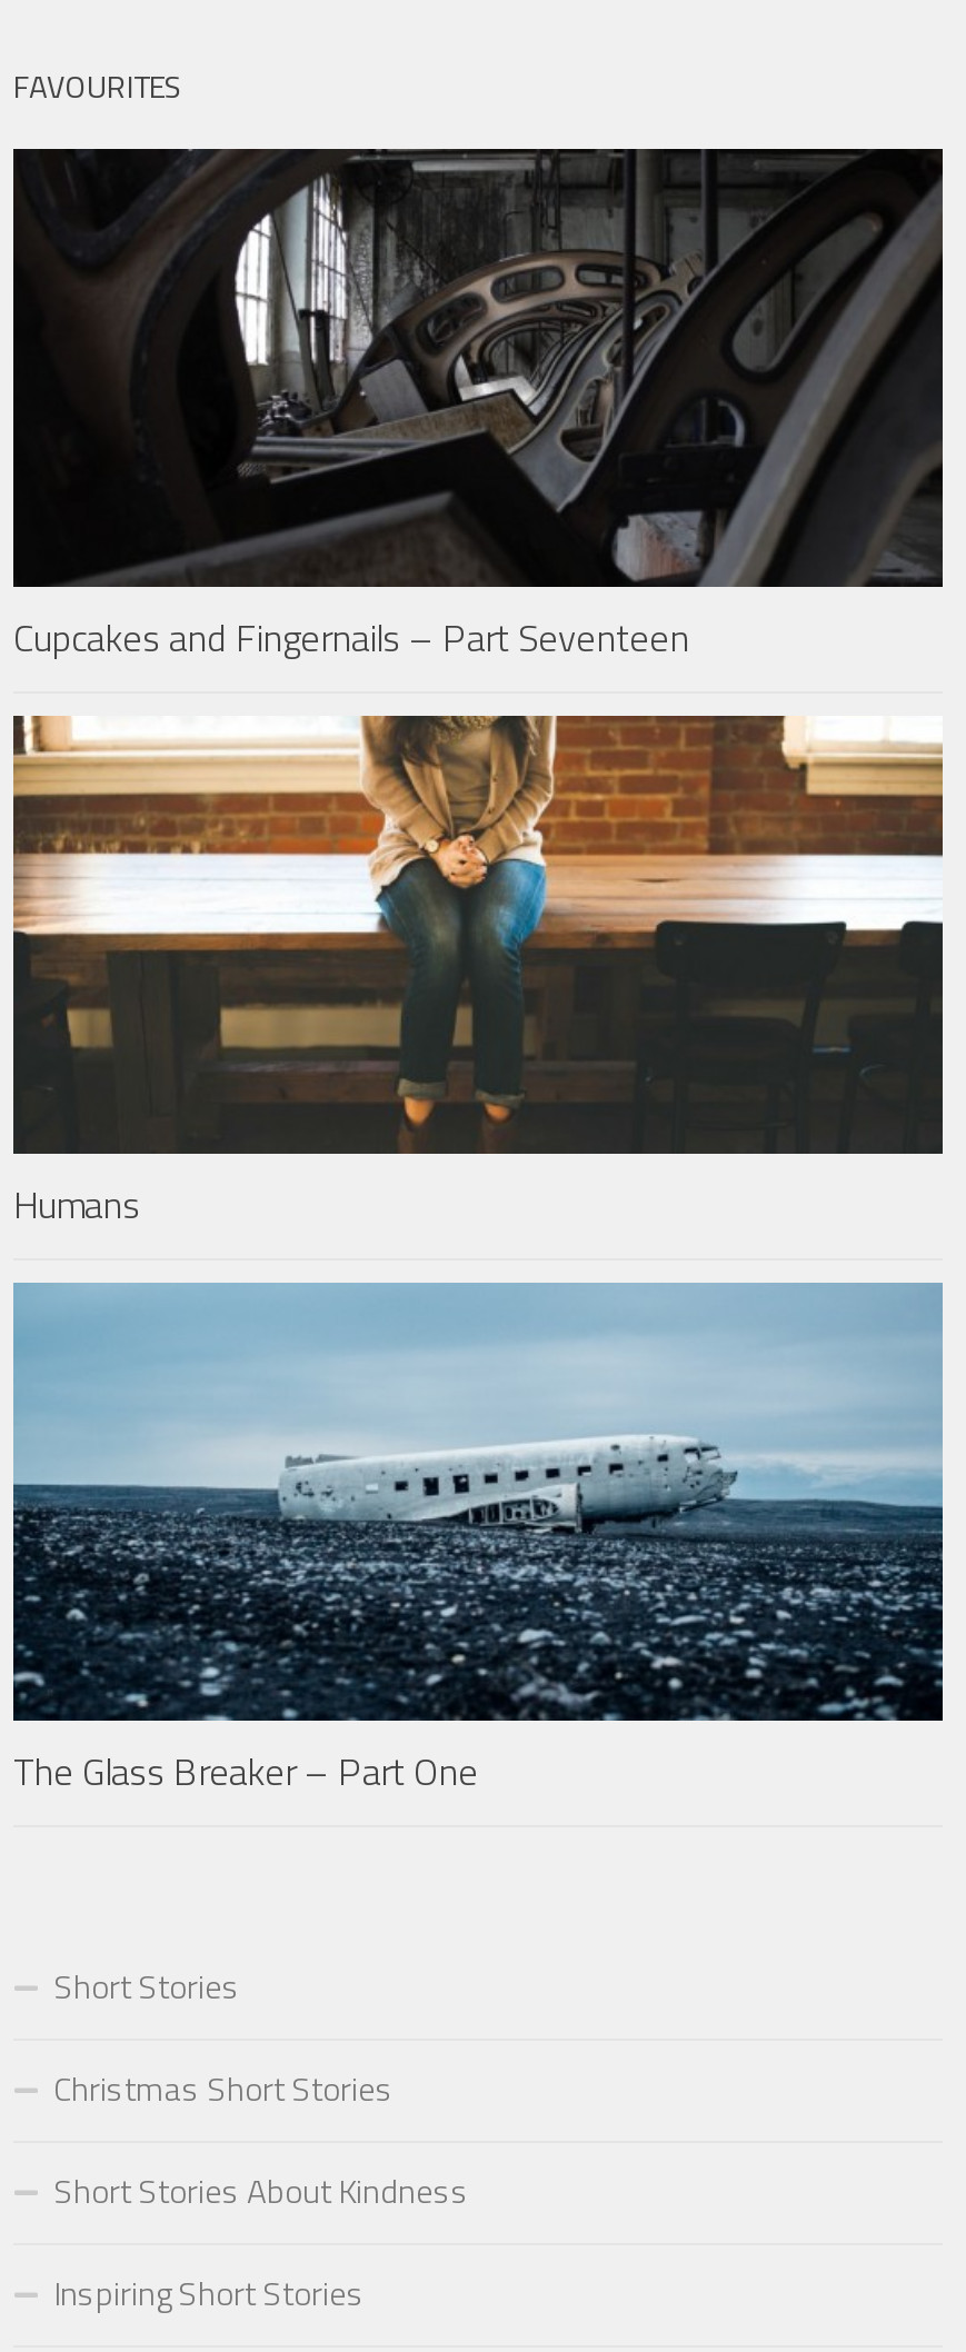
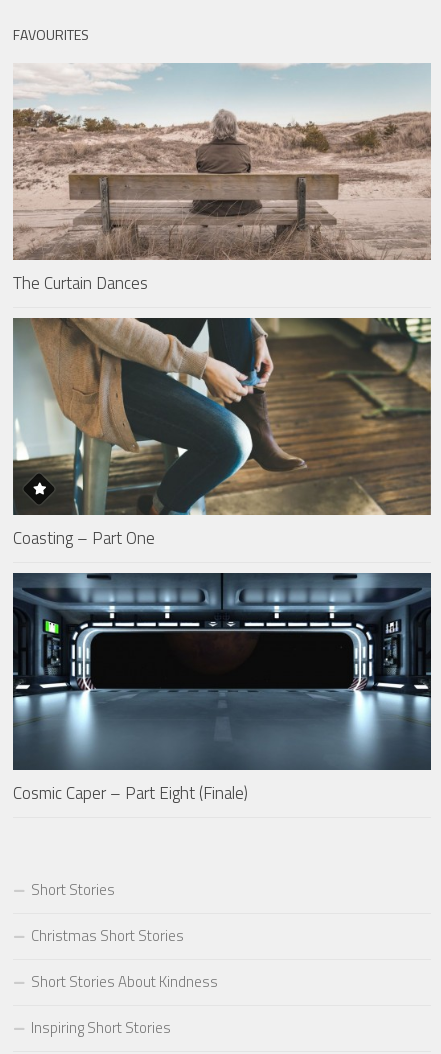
- [image]
- Cupcakes and Fingernails – Part Seventeen
+ [image]
+ The Curtain Dances

- [image]
- Humans
+ [image]
+ Coasting – Part One

- [image]
- The Glass Breaker – Part One
+ [image]
+ Cosmic Caper – Part Eight (Finale)
